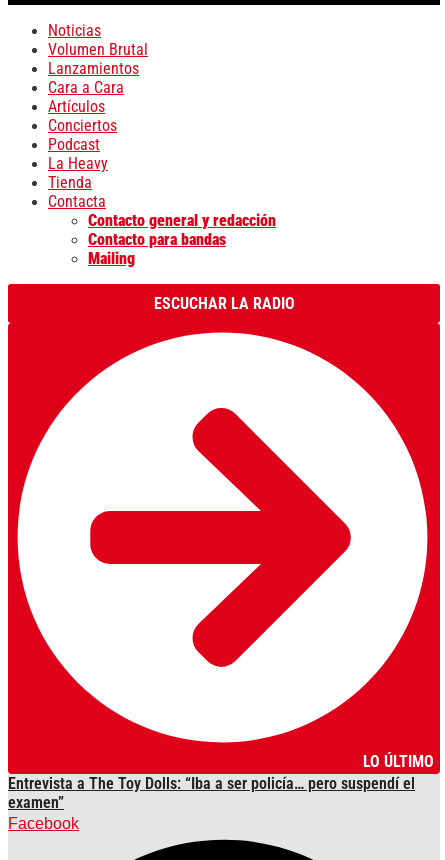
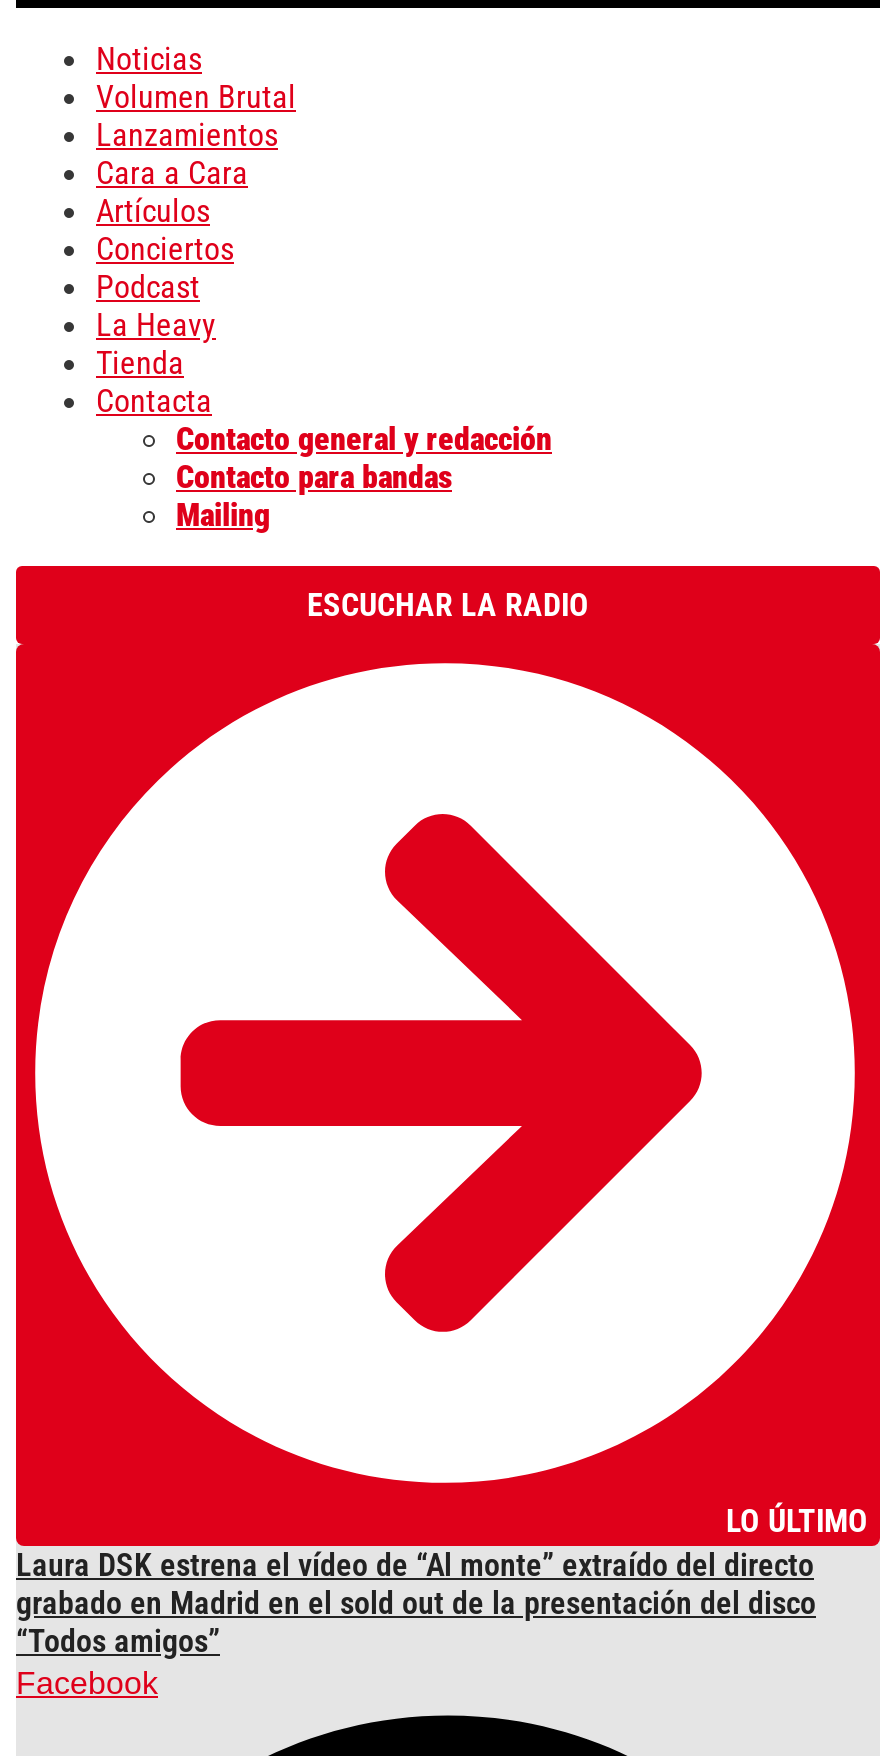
- Entrevista a The Toy Dolls: “Iba a ser policía… pero suspendí el
- examen”
+ Laura DSK estrena el vídeo de “Al monte” extraído del directo
+ grabado en Madrid en el sold out de la presentación del disco
+ “Todos amigos”
